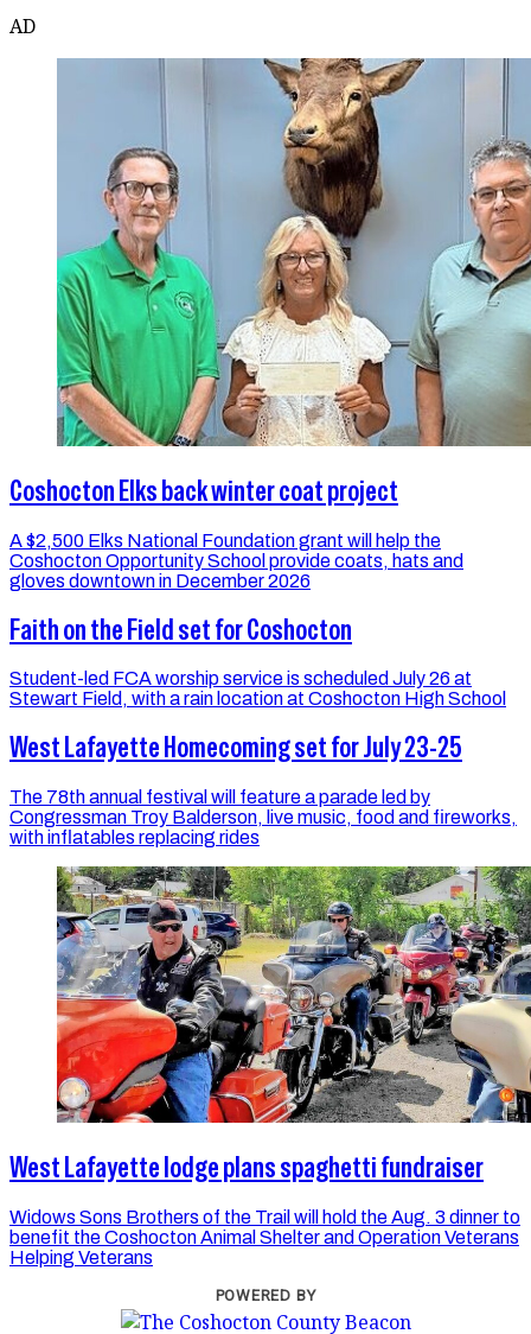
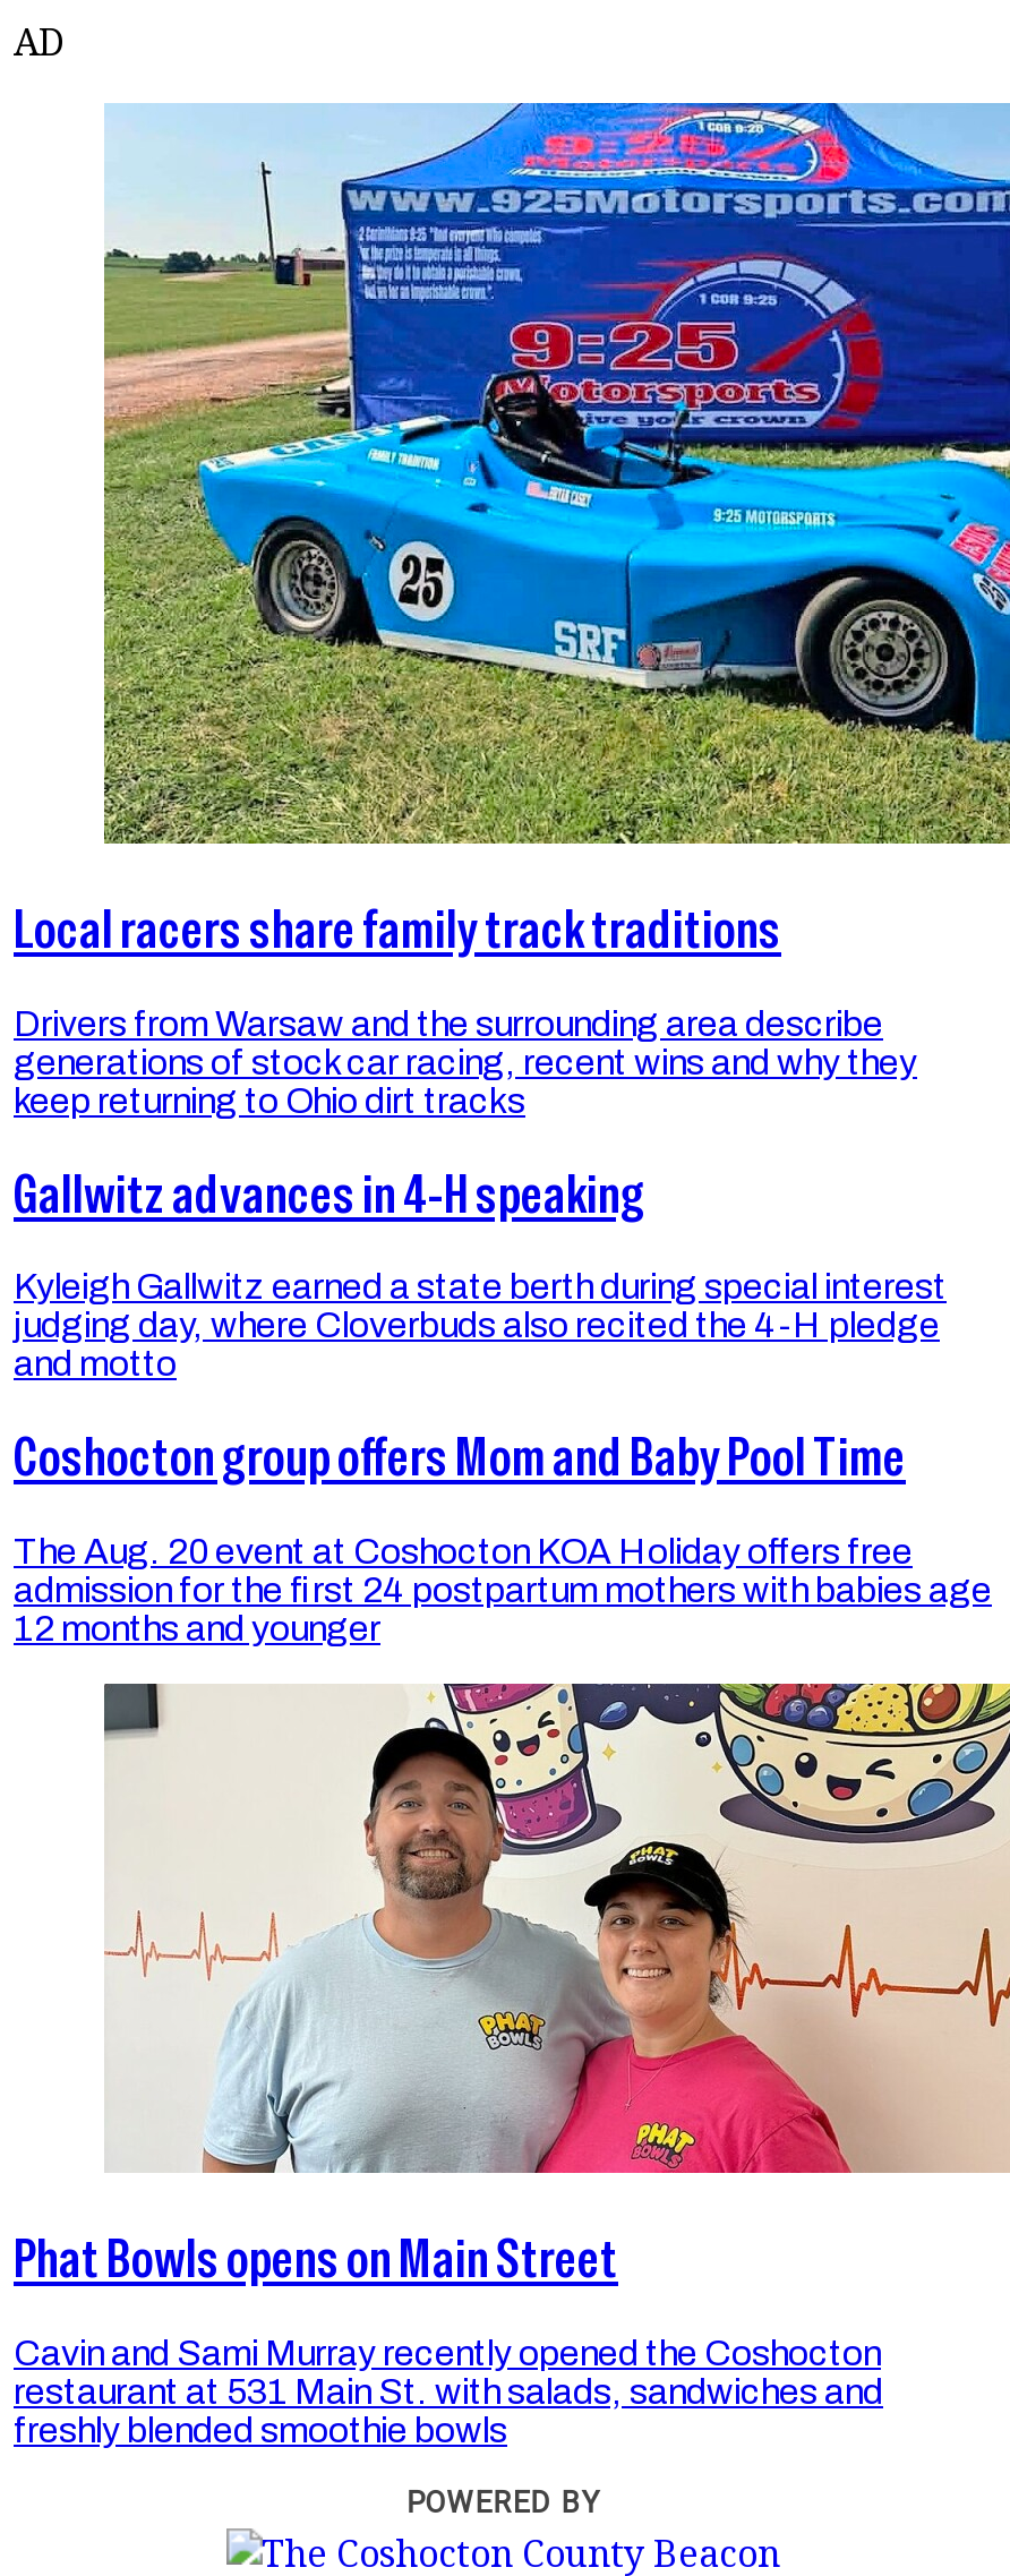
- [image]
- Coshocton Elks back winter coat project
+ [image]
+ Local racers share family track traditions

- A $2,500 Elks National Foundation grant will help the
- Coshocton Opportunity School provide coats, hats and
- gloves downtown in December 2026
+ Drivers from Warsaw and the surrounding area describe
+ generations of stock car racing, recent wins and why they
+ keep returning to Ohio dirt tracks

- Faith on the Field set for Coshocton
+ Gallwitz advances in 4-H speaking

- Student-led FCA worship service is scheduled July 26 at
- Stewart Field, with a rain location at Coshocton High School
+ Kyleigh Gallwitz earned a state berth during special interest
+ judging day, where Cloverbuds also recited the 4-H pledge
+ and motto

- West Lafayette Homecoming set for July 23-25
+ Coshocton group offers Mom and Baby Pool Time

- The 78th annual festival will feature a parade led by
- Congressman Troy Balderson, live music, food and fireworks,
- with inflatables replacing rides
+ The Aug. 20 event at Coshocton KOA Holiday offers free
+ admission for the first 24 postpartum mothers with babies age
+ 12 months and younger

- [image]
- West Lafayette lodge plans spaghetti fundraiser
+ [image]
+ Phat Bowls opens on Main Street

- Widows Sons Brothers of the Trail will hold the Aug. 3 dinner to
- benefit the Coshocton Animal Shelter and Operation Veterans
- Helping Veterans
+ Cavin and Sami Murray recently opened the Coshocton
+ restaurant at 531 Main St. with salads, sandwiches and
+ freshly blended smoothie bowls
